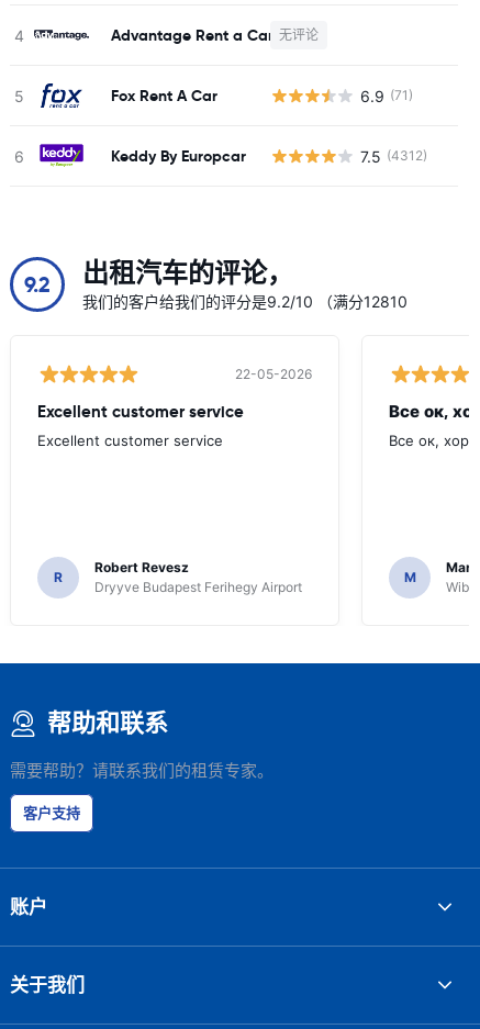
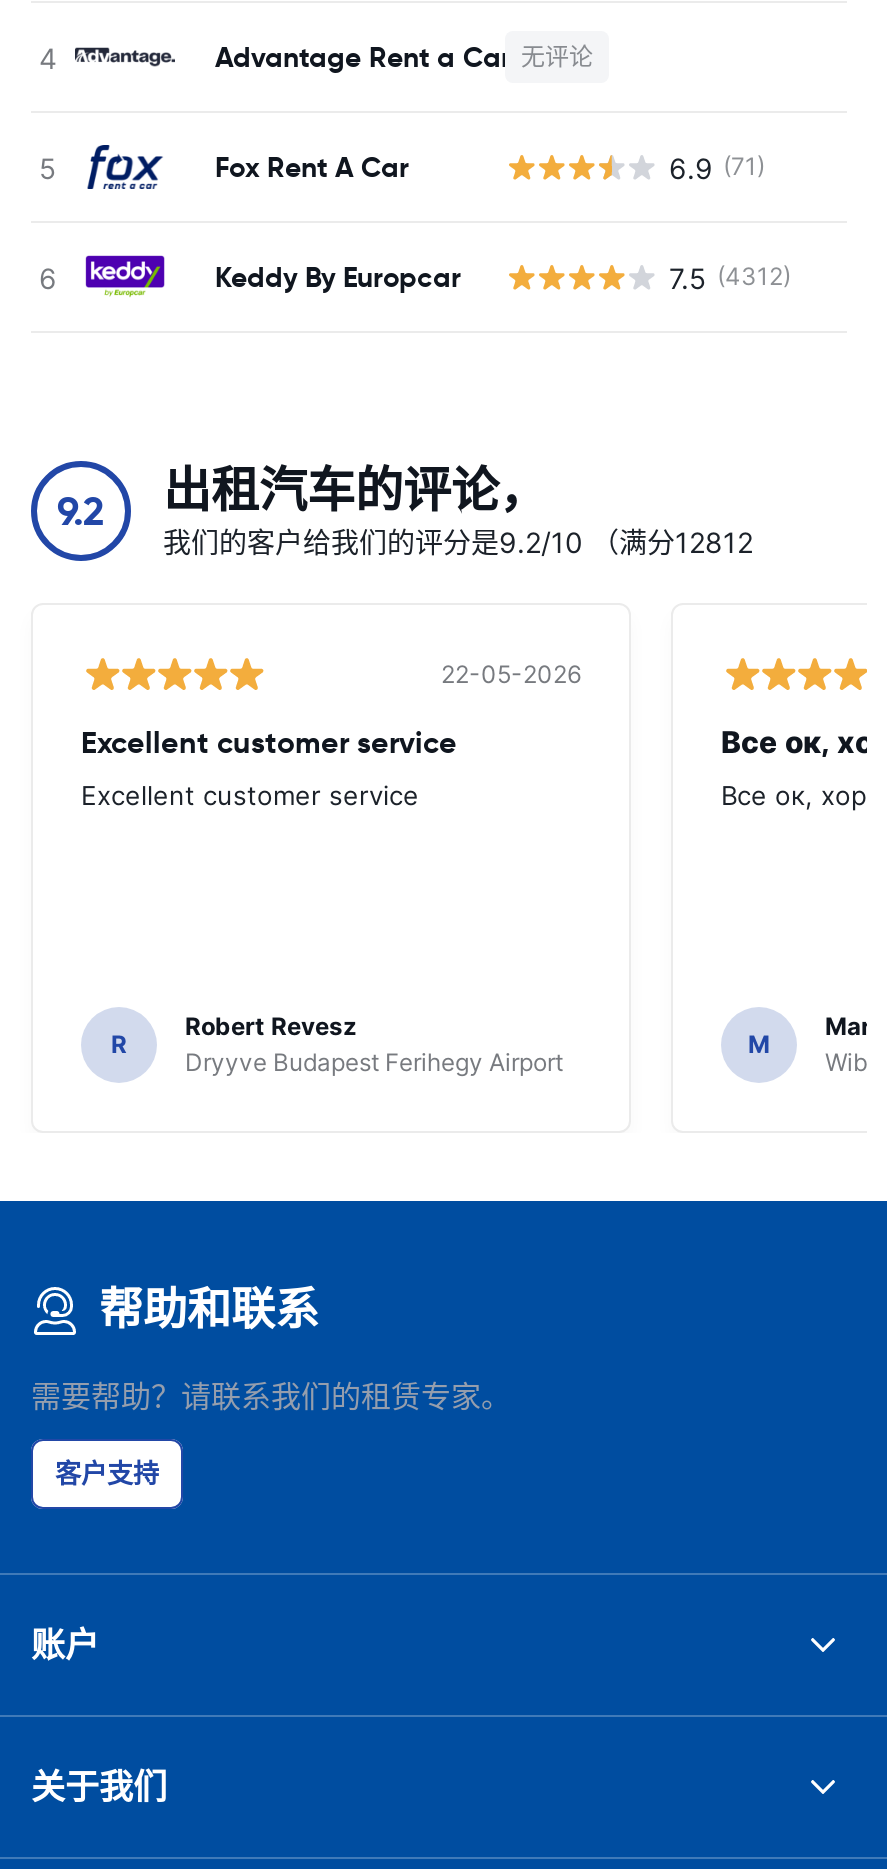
- 我们的客户给我们的评分是9.2/10 （满分12810
+ 我们的客户给我们的评分是9.2/10 （满分12812
